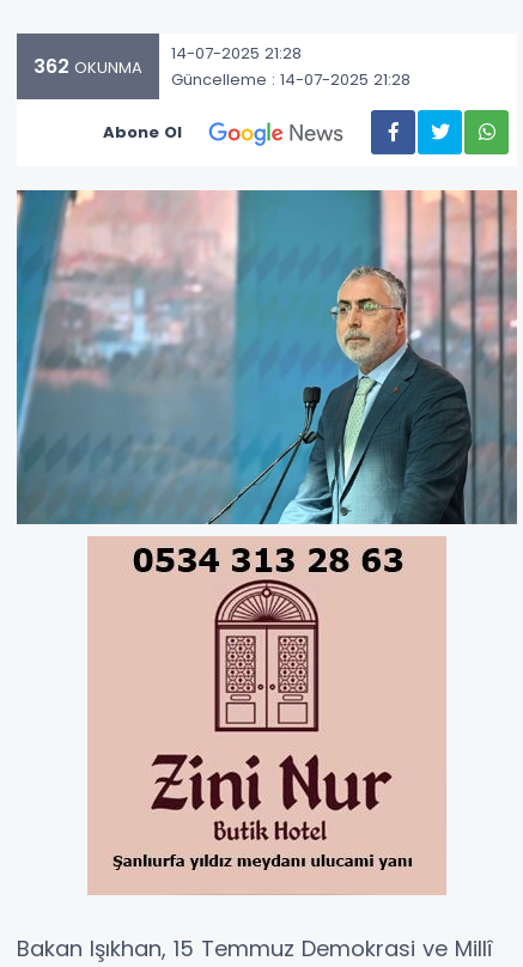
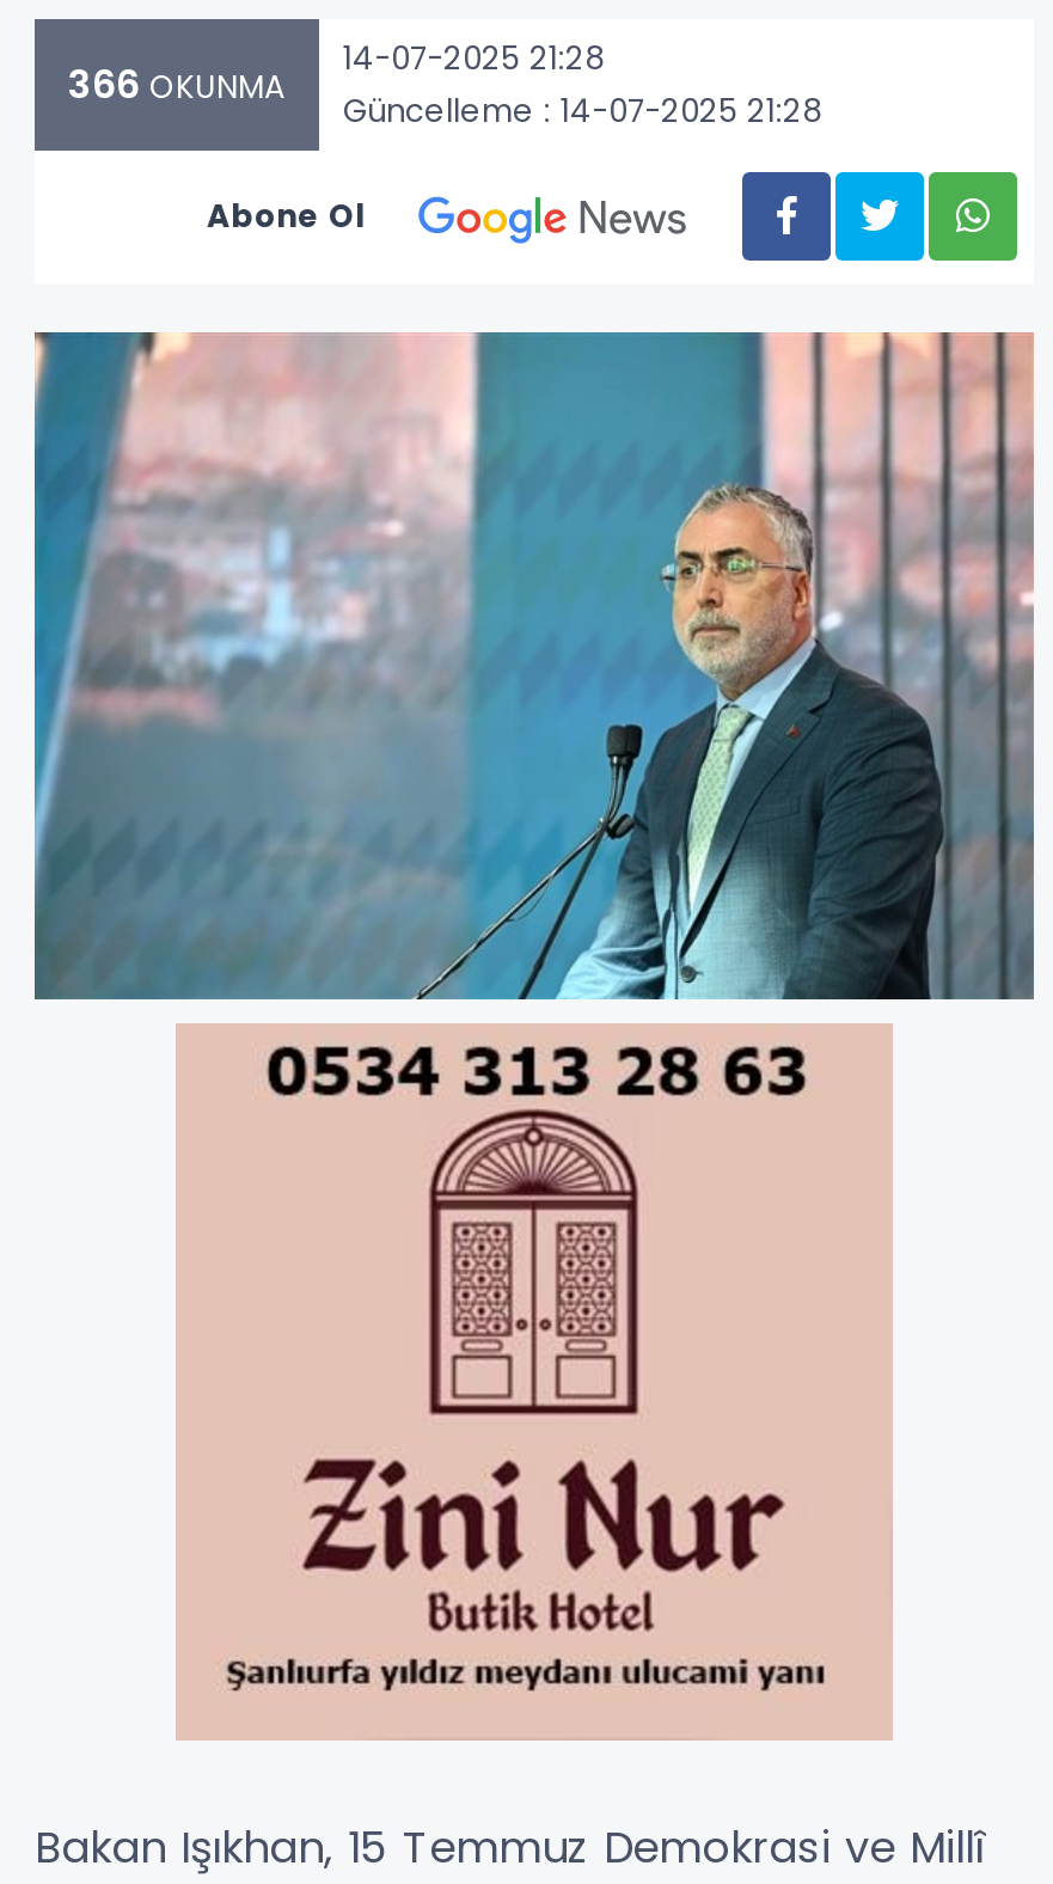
- 362 OKUNMA 14-07-2025 21:28 Güncelleme : 14-07-2025 21:28
+ 366 OKUNMA 14-07-2025 21:28 Güncelleme : 14-07-2025 21:28
